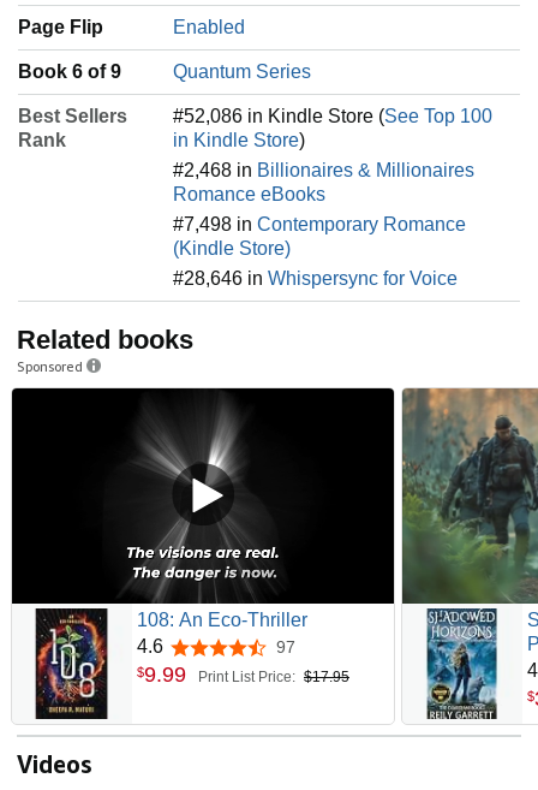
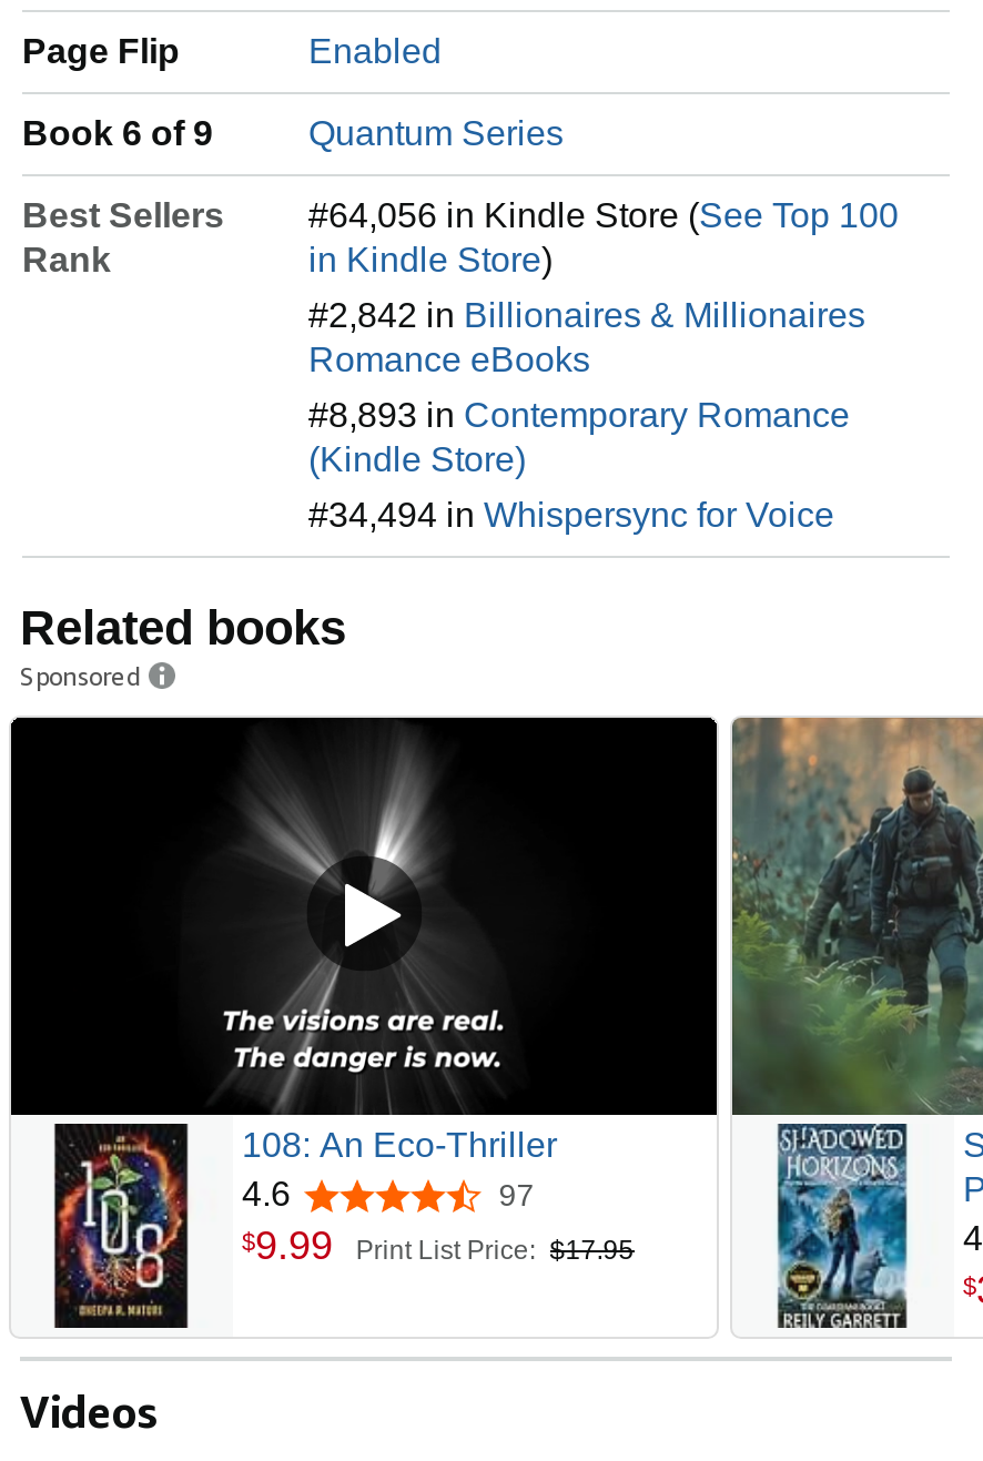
- #52,086 in Kindle Store (See Top 100
+ #64,056 in Kindle Store (See Top 100

- #2,468 in Billionaires & Millionaires
+ #2,842 in Billionaires & Millionaires

- #7,498 in Contemporary Romance
+ #8,893 in Contemporary Romance

- #28,646 in Whispersync for Voice
+ #34,494 in Whispersync for Voice
